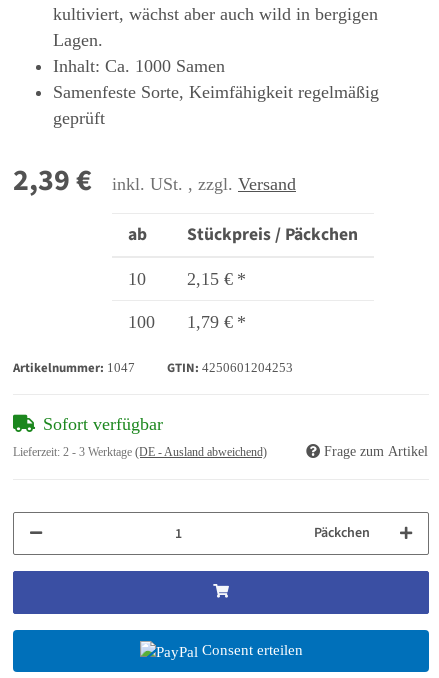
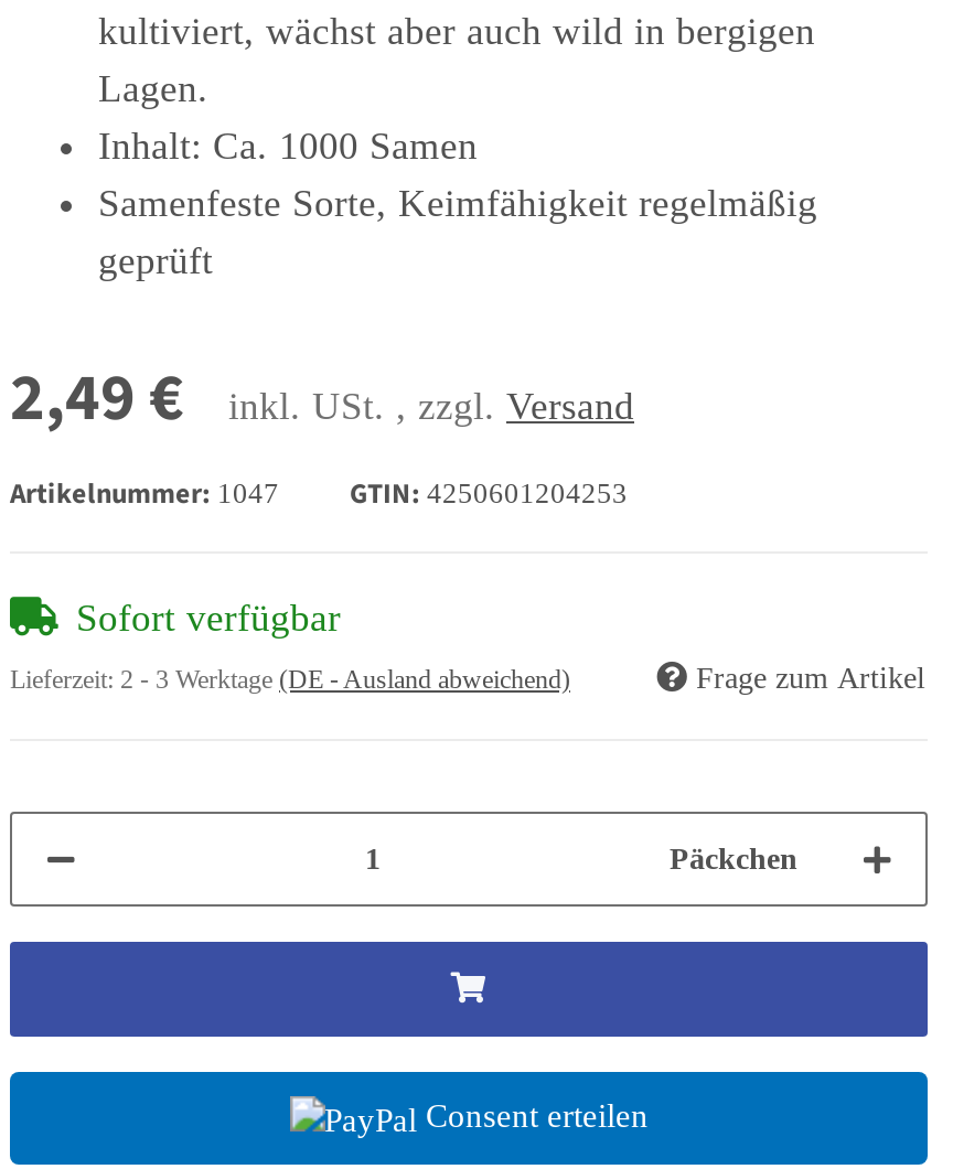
- 2,39 € inkl. USt. , zzgl. Versand
+ 2,49 € inkl. USt. , zzgl. Versand

- ab
- Stückpreis / Päckchen
- 10
- 2,15 € *
- 100
- 1,79 € *
